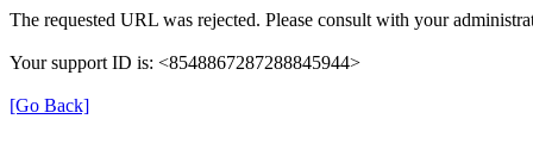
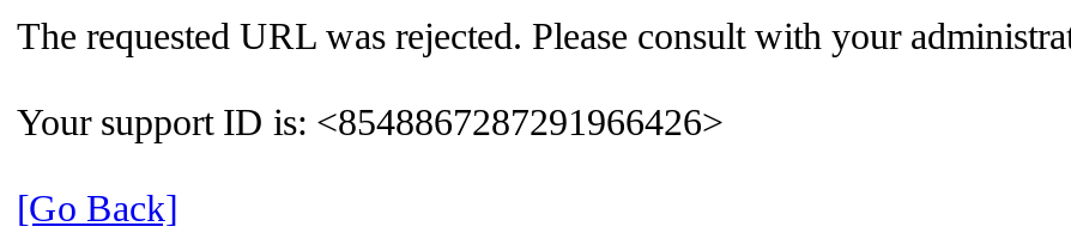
- Your support ID is: <8548867287288845944>
+ Your support ID is: <8548867287291966426>
